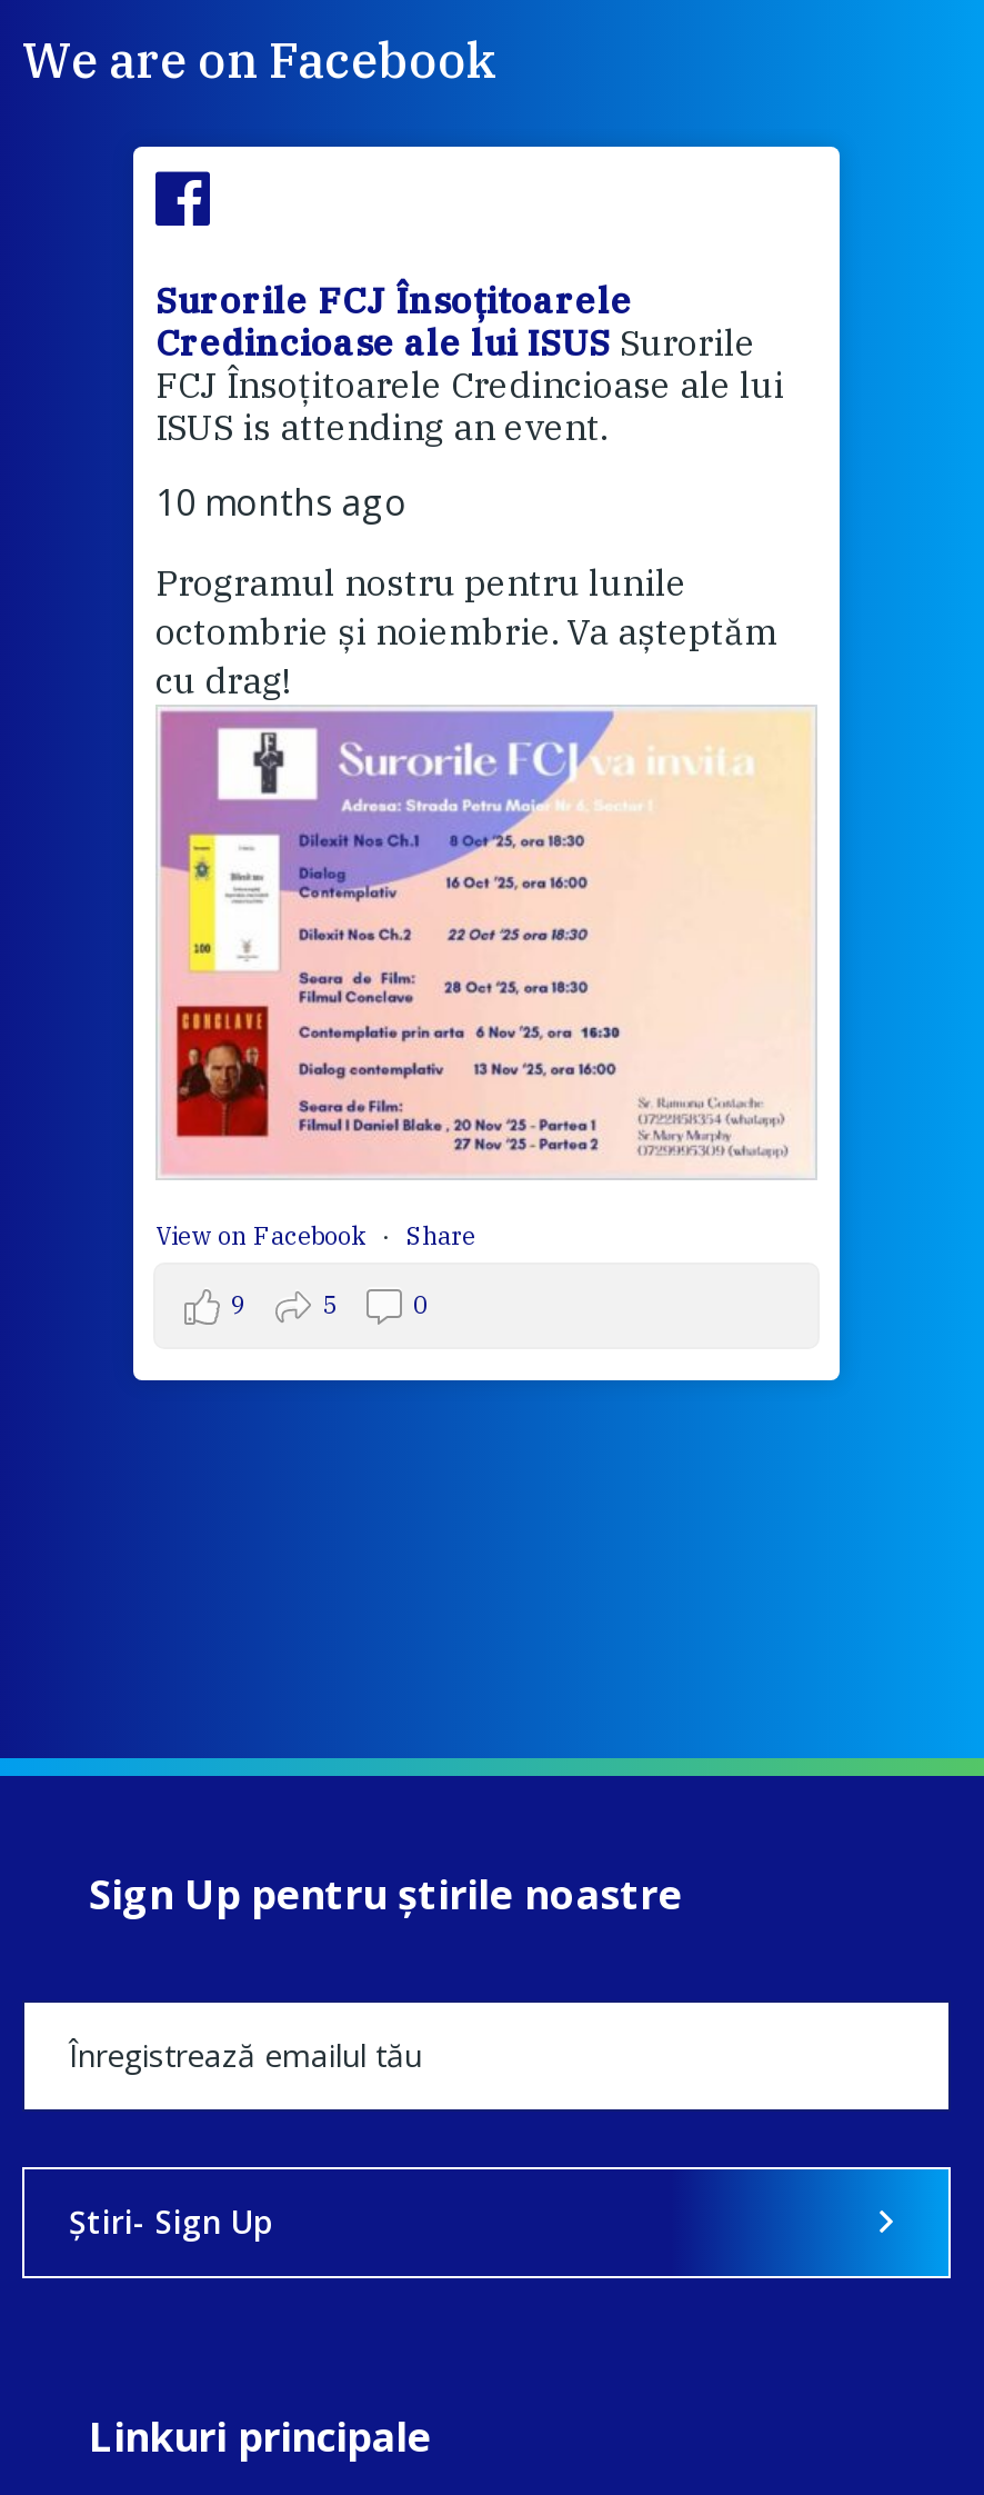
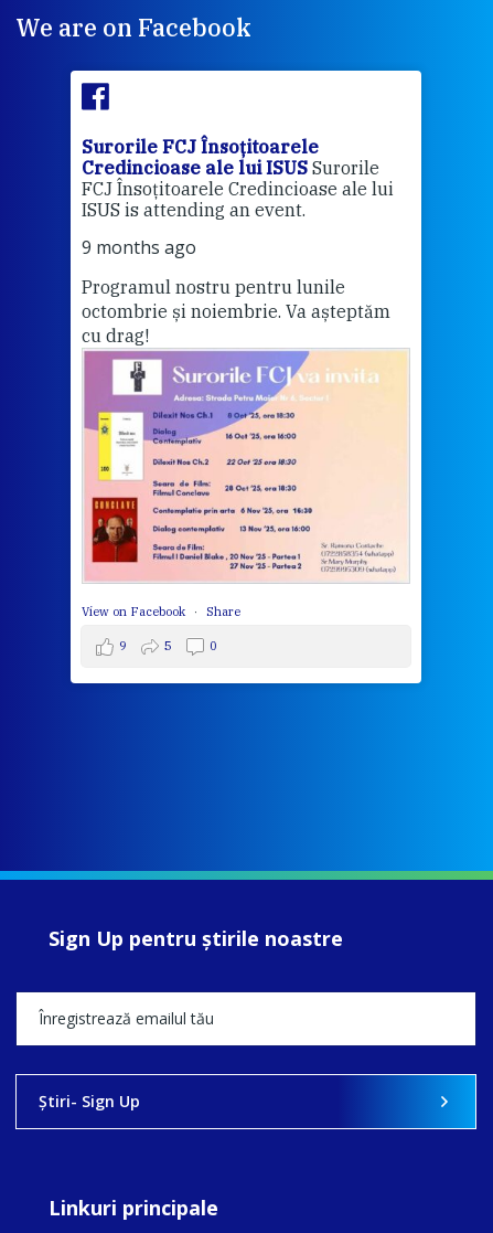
- 10 months ago
+ 9 months ago
